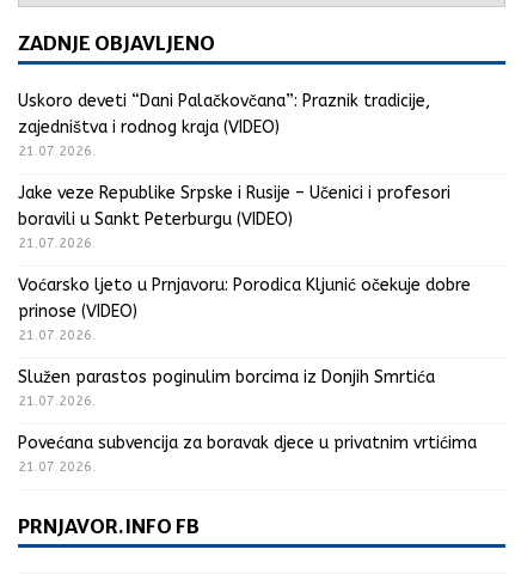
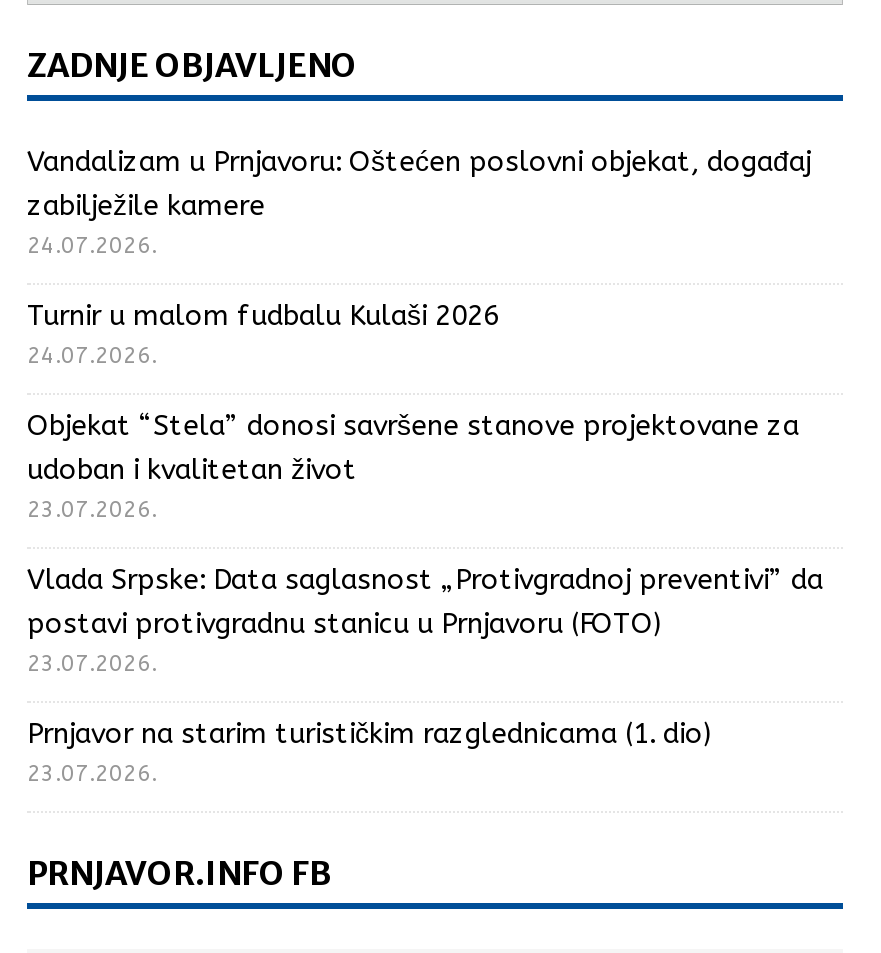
- Uskoro deveti “Dani Palačkovčana”: Praznik tradicije,
- zajedništva i rodnog kraja (VIDEO)
- 21.07.2026.
+ Vandalizam u Prnjavoru: Oštećen poslovni objekat, događaj
+ zabilježile kamere
+ 24.07.2026.

- Jake veze Republike Srpske i Rusije – Učenici i profesori
- boravili u Sankt Peterburgu (VIDEO)
- 21.07.2026.
+ Turnir u malom fudbalu Kulaši 2026
+ 24.07.2026.

- Voćarsko ljeto u Prnjavoru: Porodica Kljunić očekuje dobre
- prinose (VIDEO)
- 21.07.2026.
+ Objekat “Stela” donosi savršene stanove projektovane za
+ udoban i kvalitetan život
+ 23.07.2026.

- Služen parastos poginulim borcima iz Donjih Smrtića
- 21.07.2026.
+ Vlada Srpske: Data saglasnost „Protivgradnoj preventivi” da
+ postavi protivgradnu stanicu u Prnjavoru (FOTO)
+ 23.07.2026.

- Povećana subvencija za boravak djece u privatnim vrtićima
- 21.07.2026.
+ Prnjavor na starim turističkim razglednicama (1. dio)
+ 23.07.2026.
